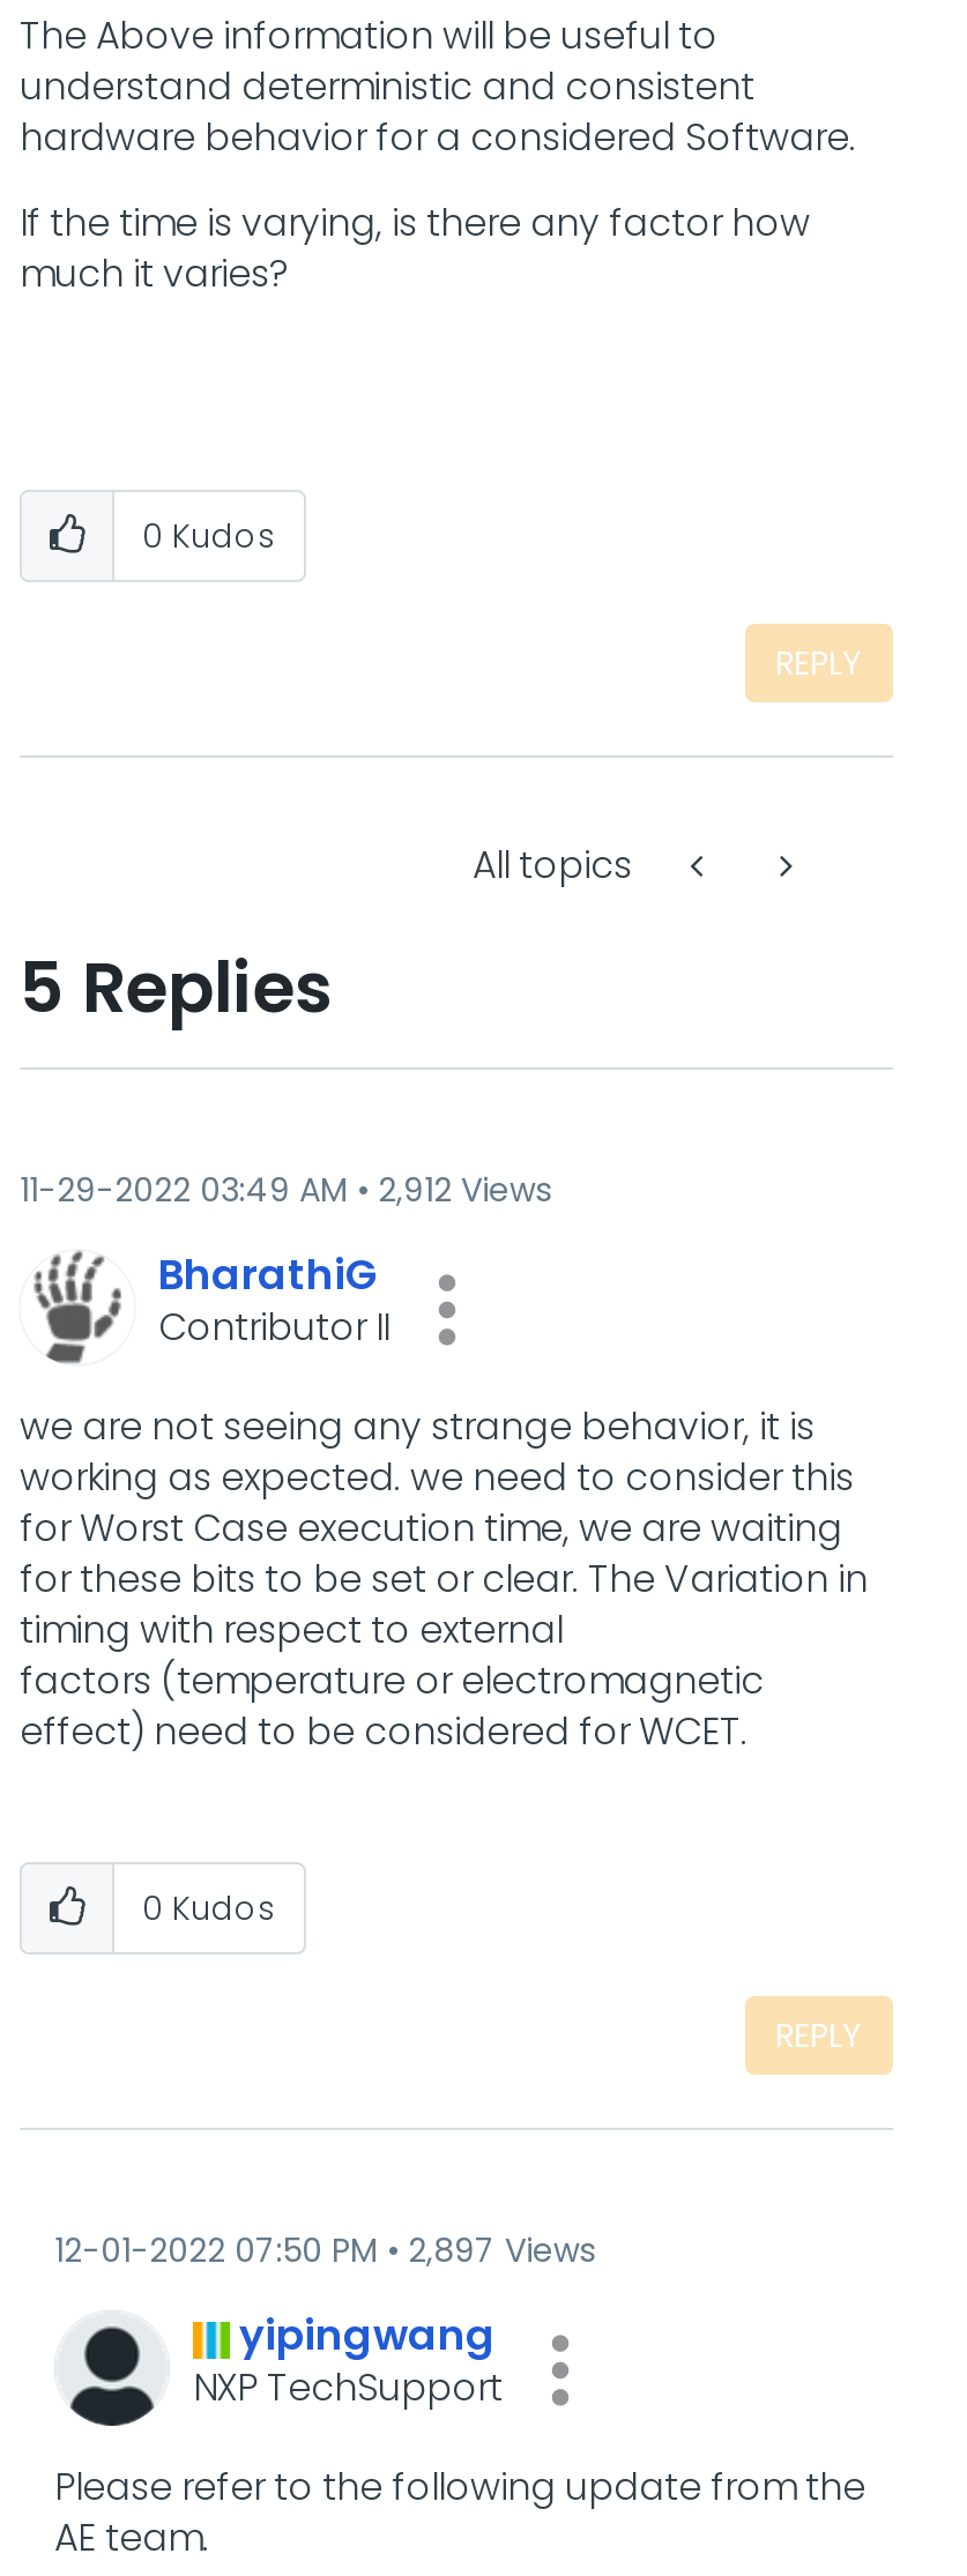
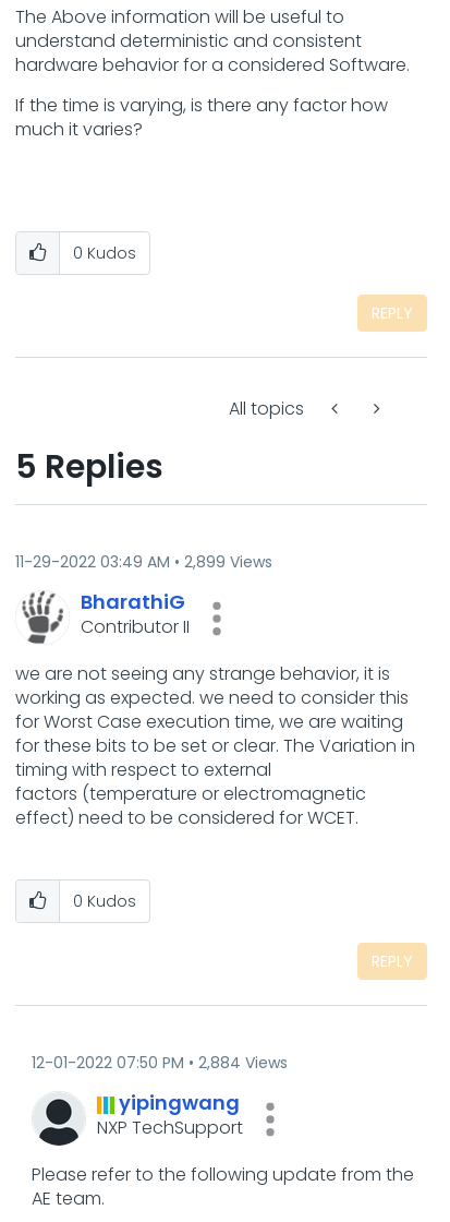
- 11-29-2022 03:49 AM 2,912 Views
+ 11-29-2022 03:49 AM 2,899 Views

- 12-01-2022 07:50 PM 2,897 Views
+ 12-01-2022 07:50 PM 2,884 Views
